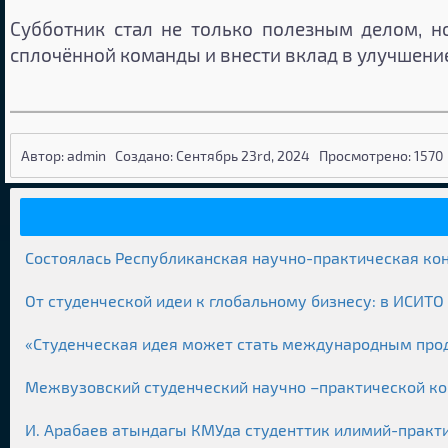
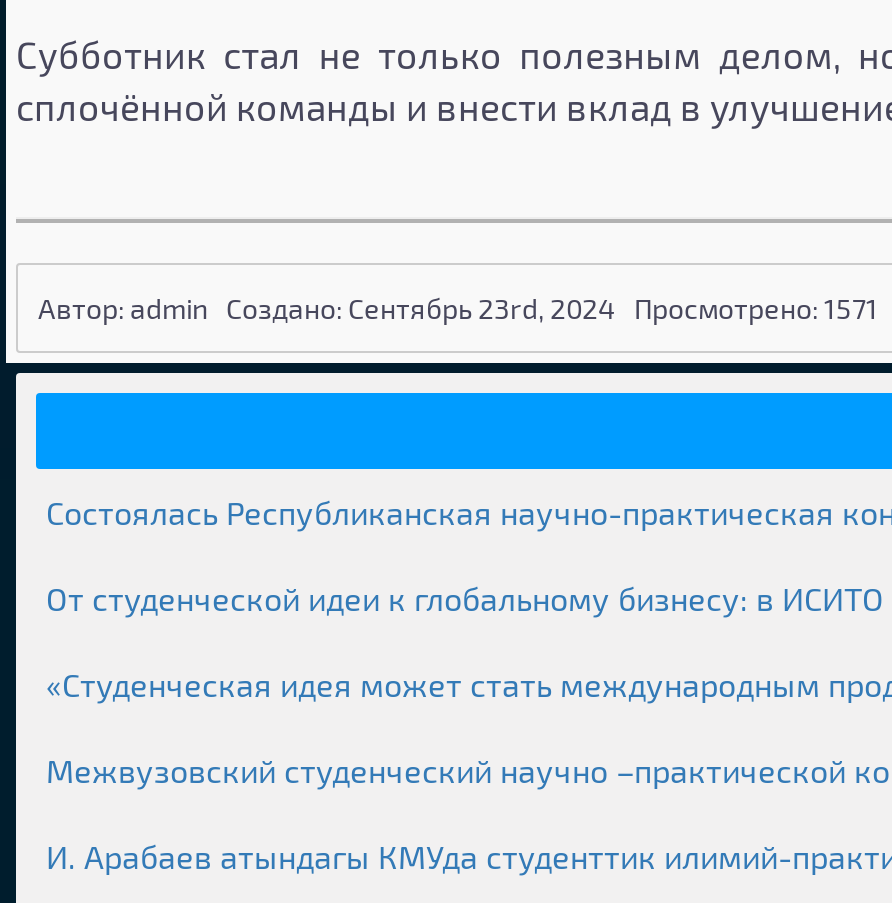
- Автор: admin Создано: Сентябрь 23rd, 2024 Просмотрено: 1570
+ Автор: admin Создано: Сентябрь 23rd, 2024 Просмотрено: 1571
